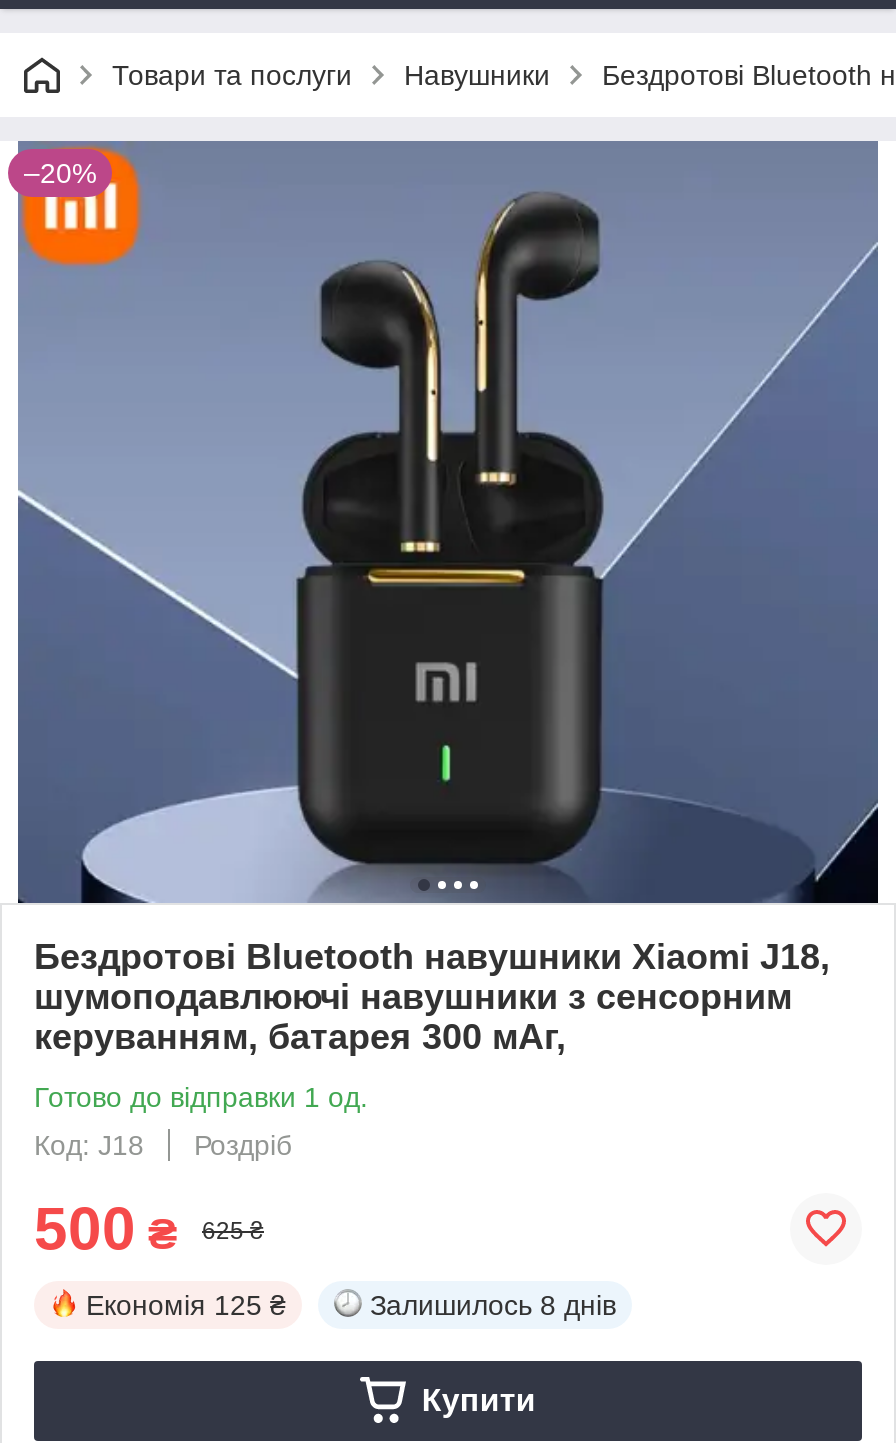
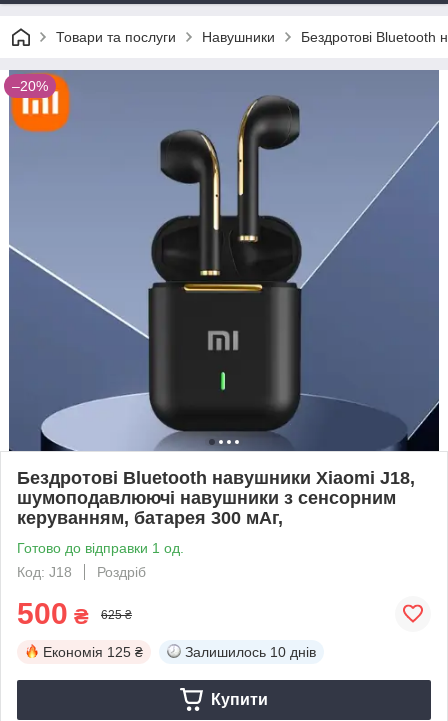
- Залишилось 8 днів
+ Залишилось 10 днів
